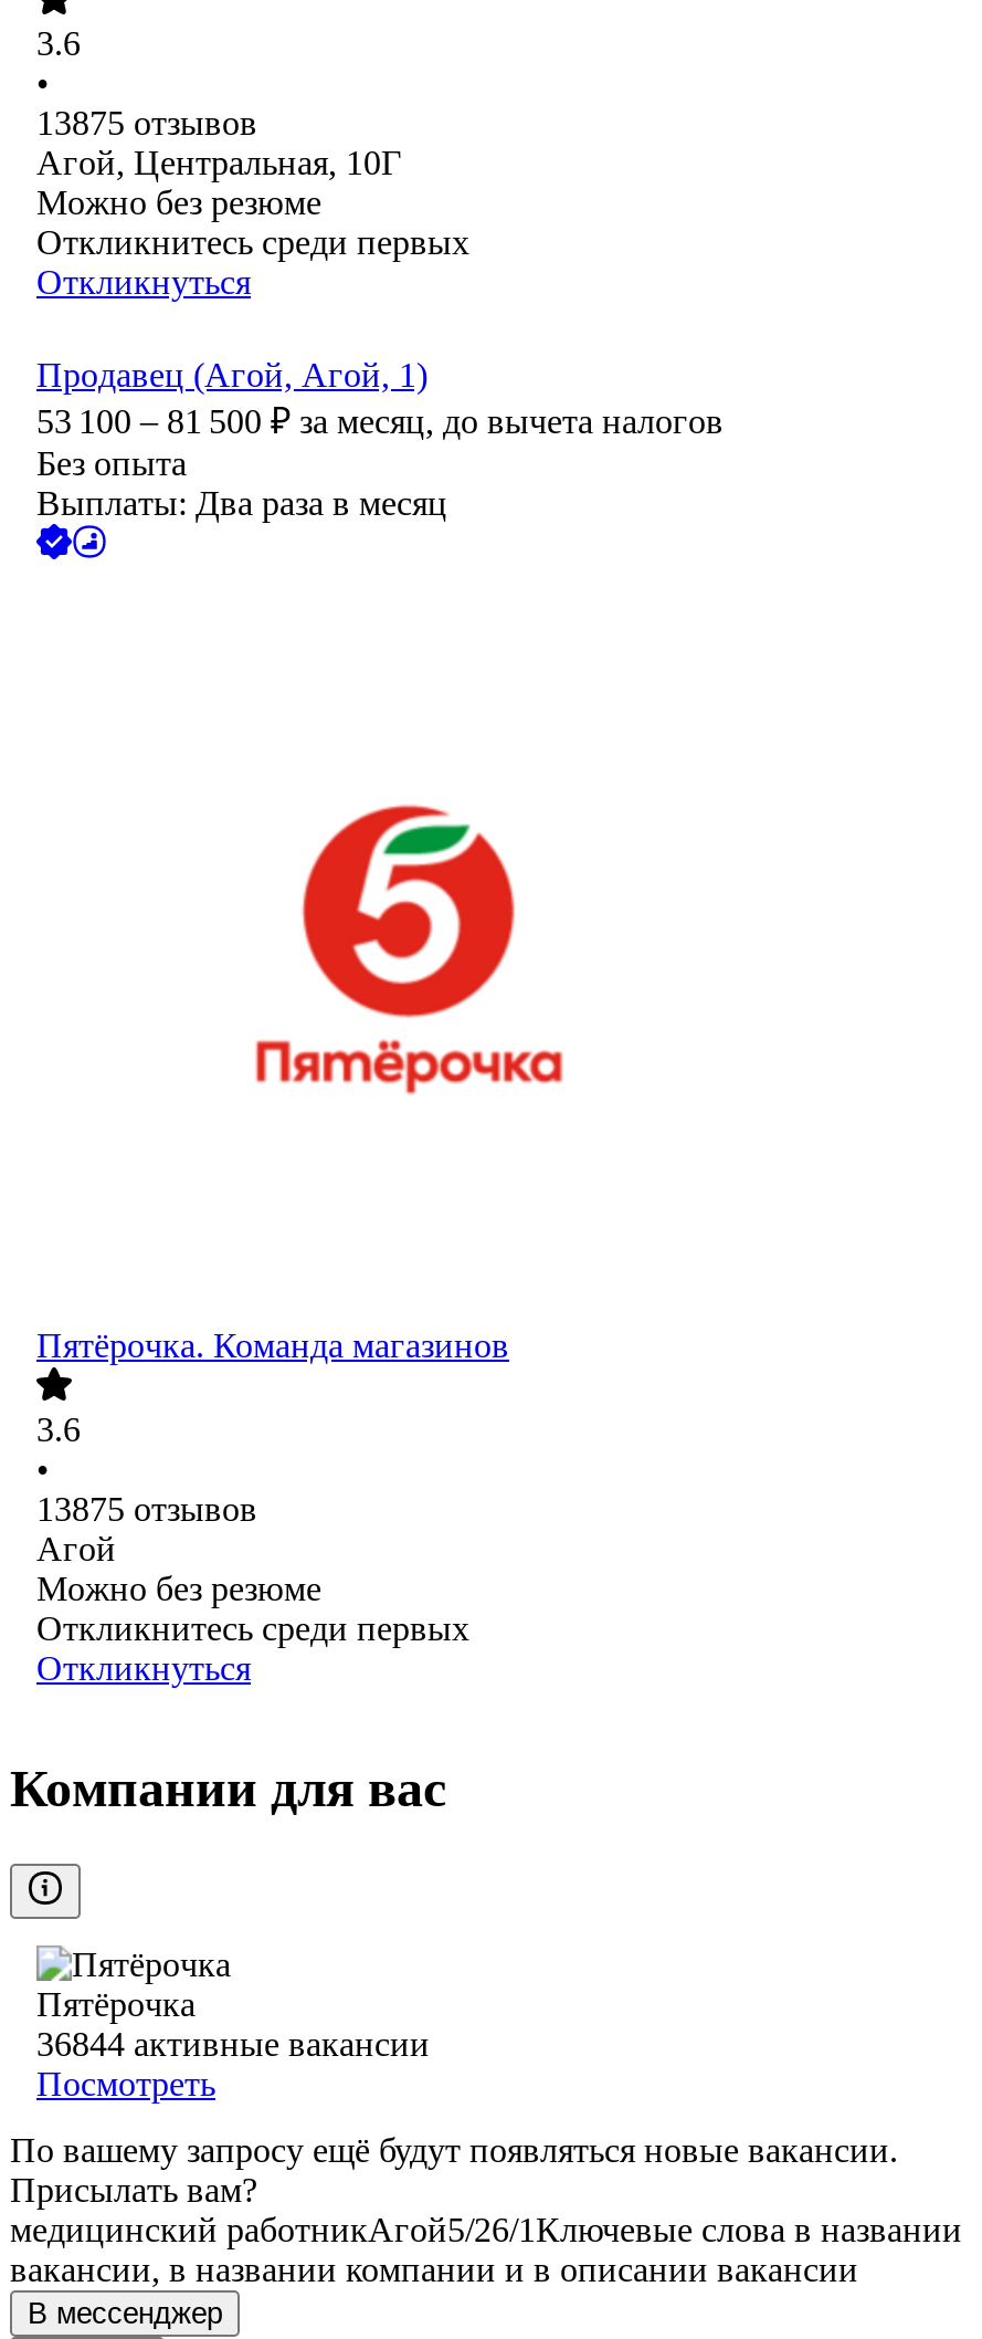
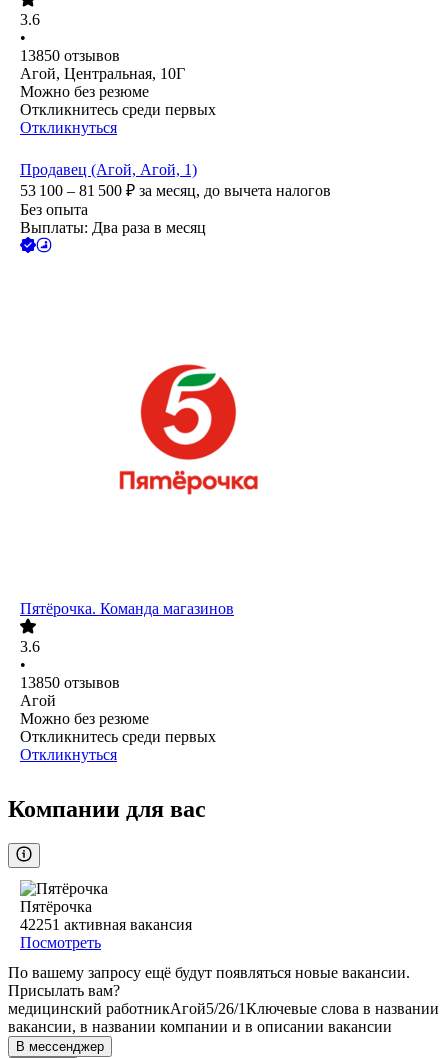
- 13875 отзывов
+ 13850 отзывов

- 13875 отзывов
+ 13850 отзывов

- 36844 активные вакансии
+ 42251 активная вакансия
